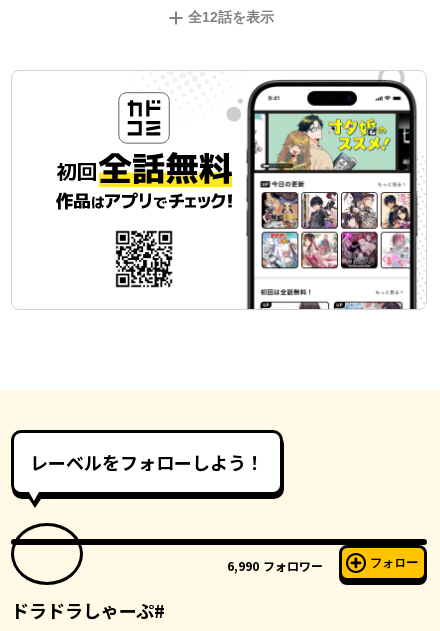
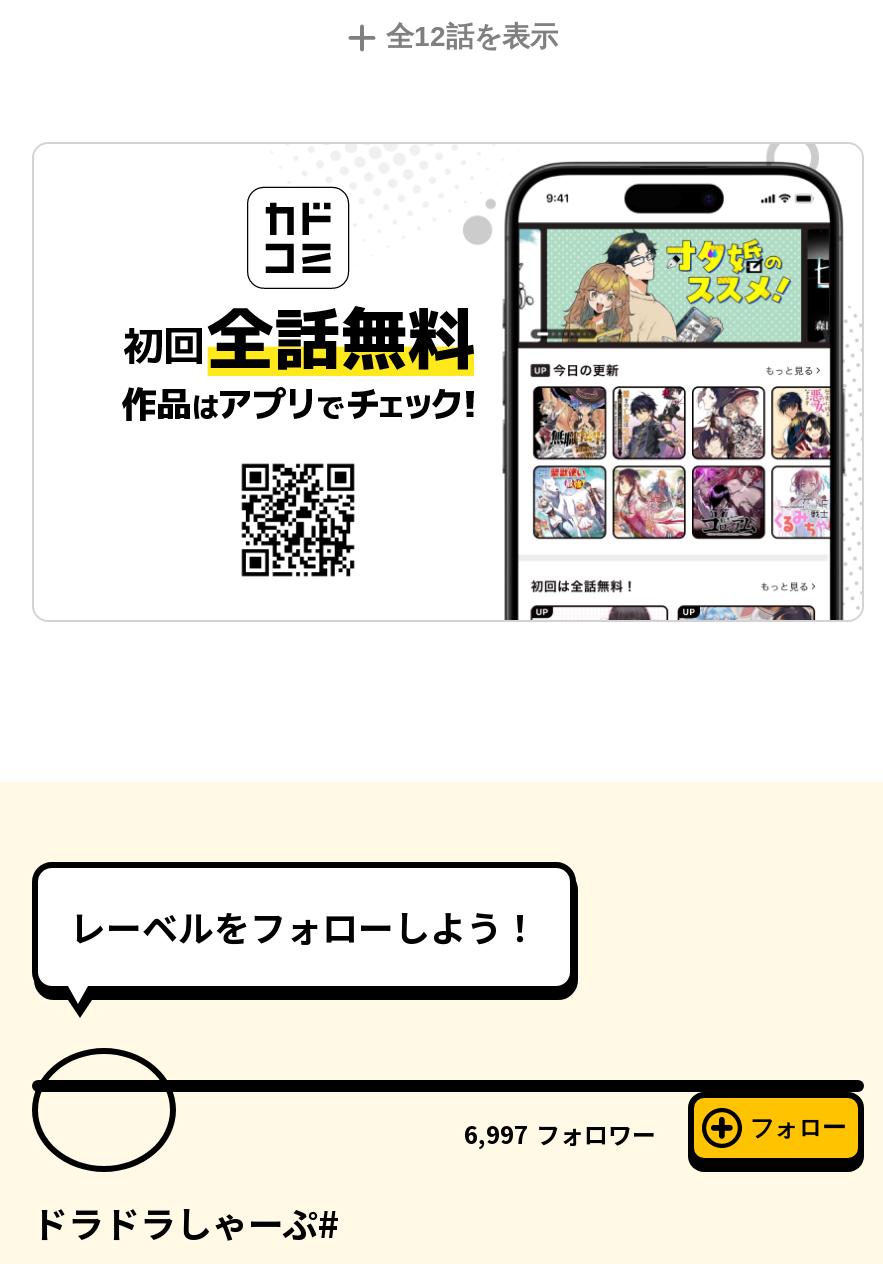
- 6,990 フォロワー
+ 6,997 フォロワー
